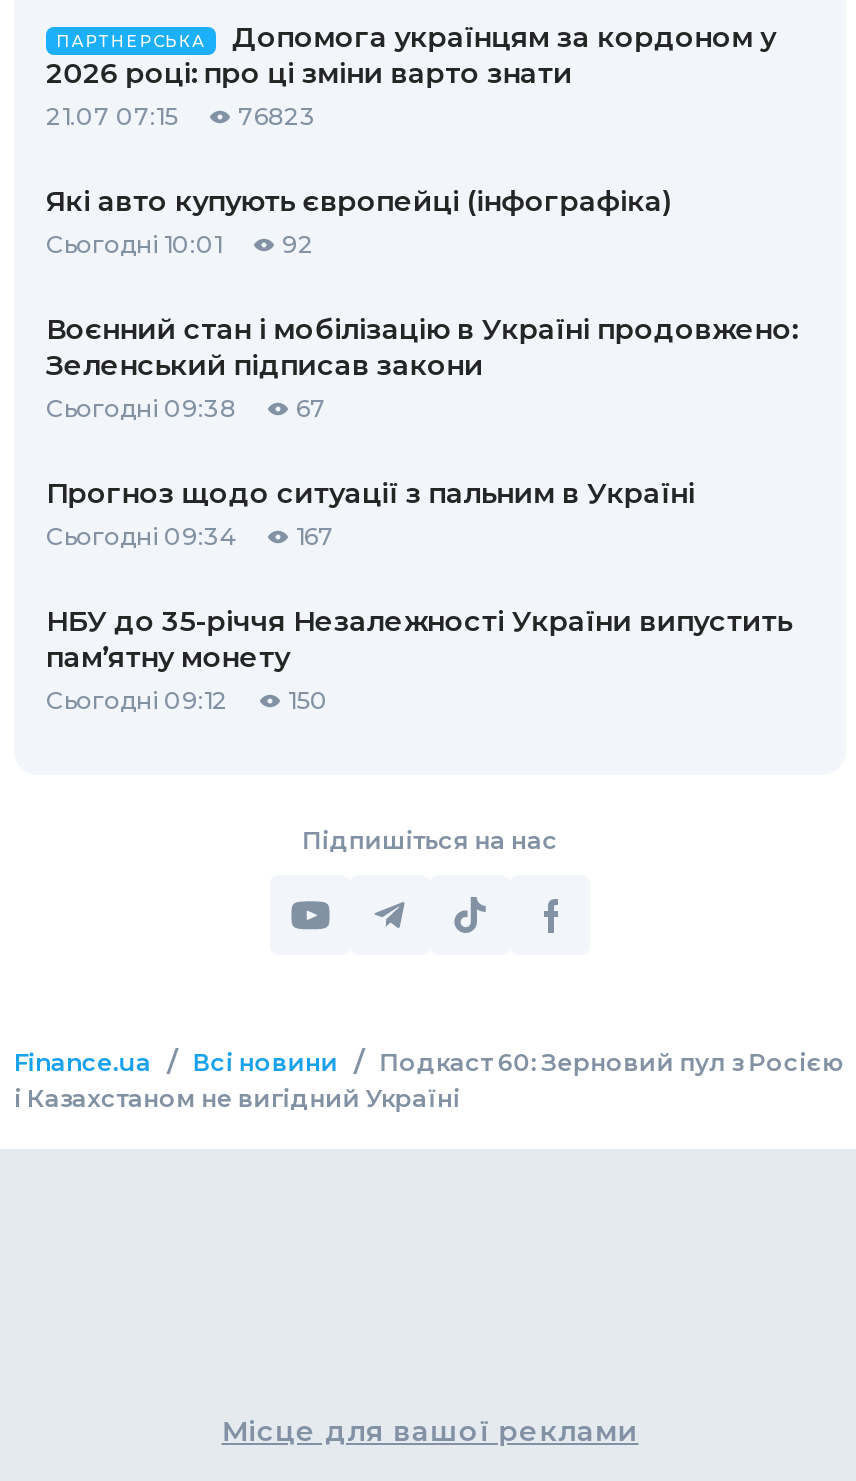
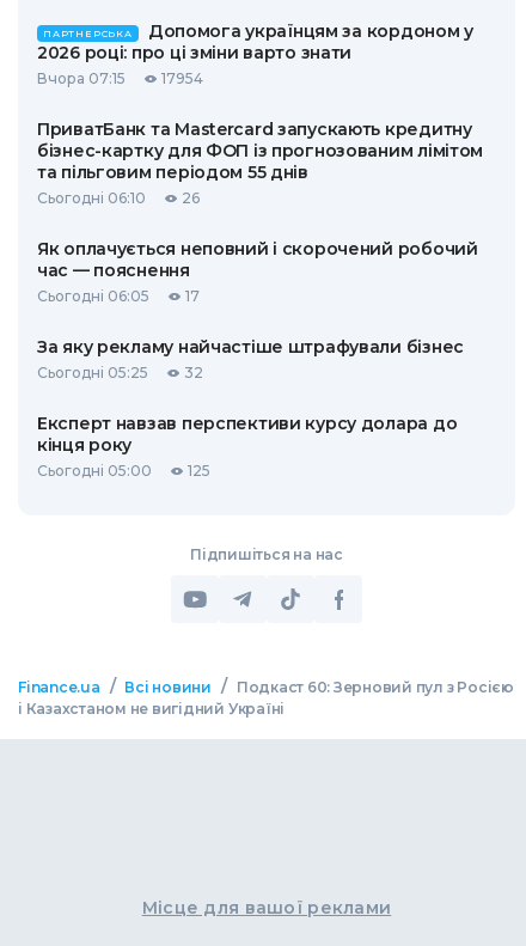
- 21.07 07:15
- 76823
+ Вчора 07:15
+ 17954

- Які авто купують європейці (інфографіка)
- Сьогодні 10:01
- 92
+ ПриватБанк та Mastercard запускають кредитну
+ бізнес-картку для ФОП із прогнозованим лімітом
+ та пільговим періодом 55 днів
+ Сьогодні 06:10
+ 26

- Воєнний стан і мобілізацію в Україні продовжено:
- Зеленський підписав закони
- Сьогодні 09:38
- 67
+ Як оплачується неповний і скорочений робочий
+ час — пояснення
+ Сьогодні 06:05
+ 17

- Прогноз щодо ситуації з пальним в Україні
- Сьогодні 09:34
- 167
+ За яку рекламу найчастіше штрафували бізнес
+ Сьогодні 05:25
+ 32

- НБУ до 35-річчя Незалежності України випустить
- пам’ятну монету
- Сьогодні 09:12
- 150
+ Експерт навзав перспективи курсу долара до
+ кінця року
+ Сьогодні 05:00
+ 125
